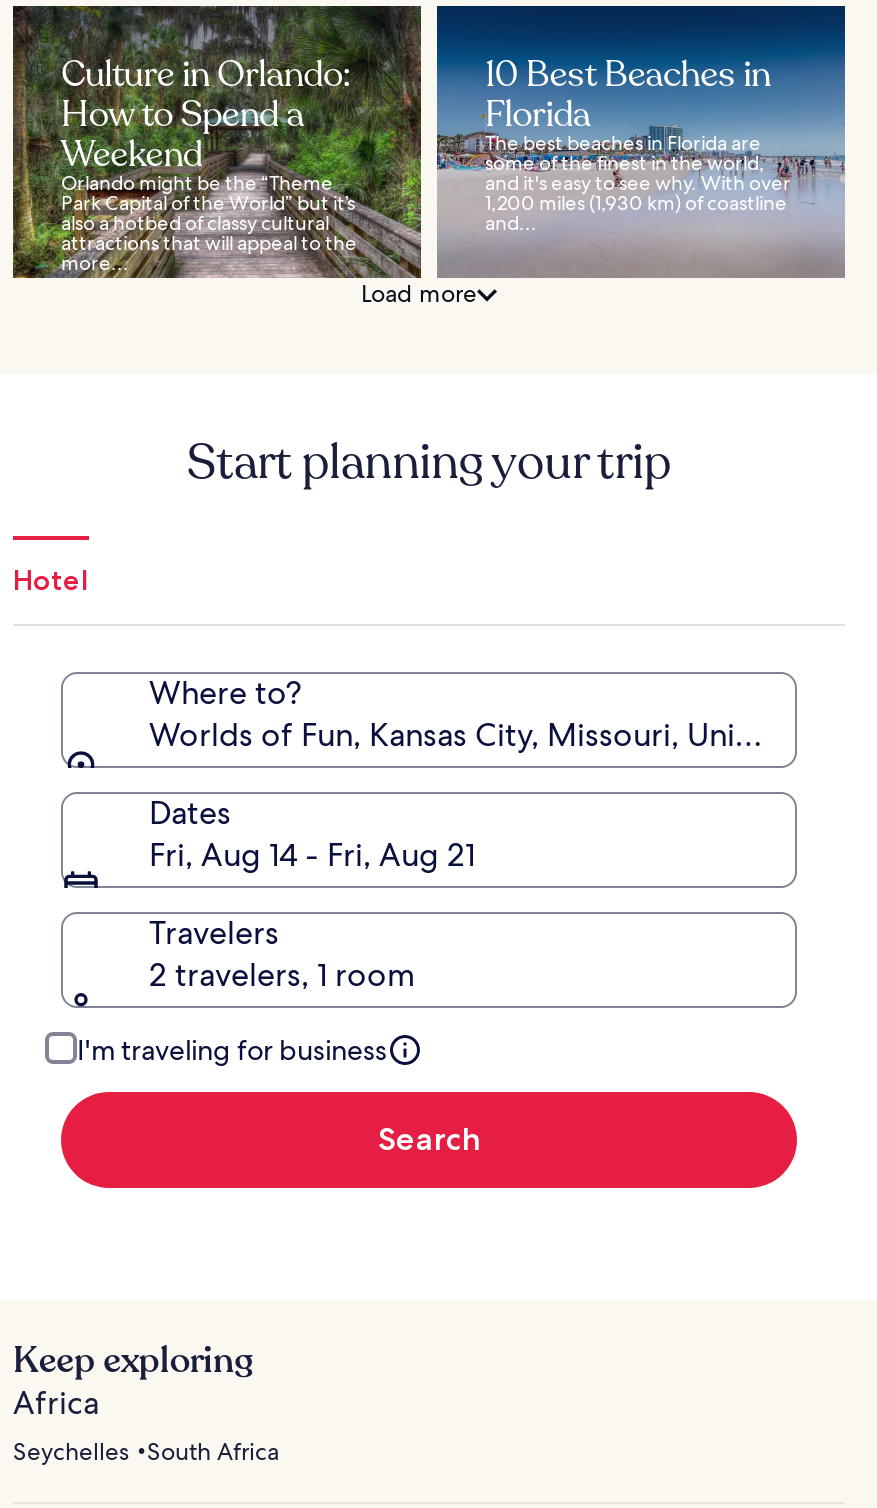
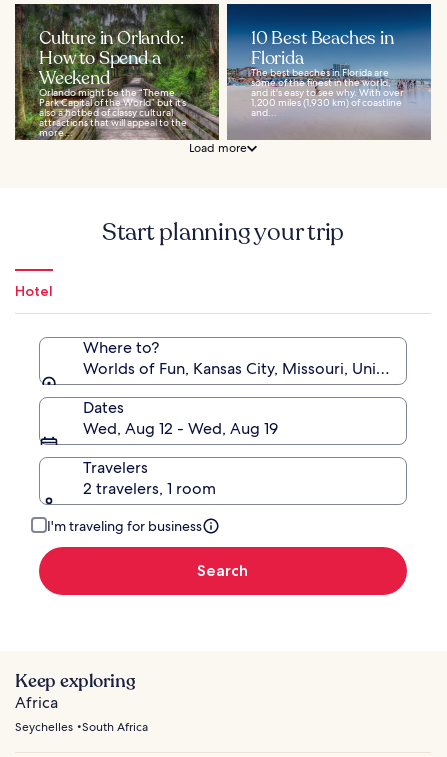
- Fri, Aug 14 - Fri, Aug 21
+ Wed, Aug 12 - Wed, Aug 19
